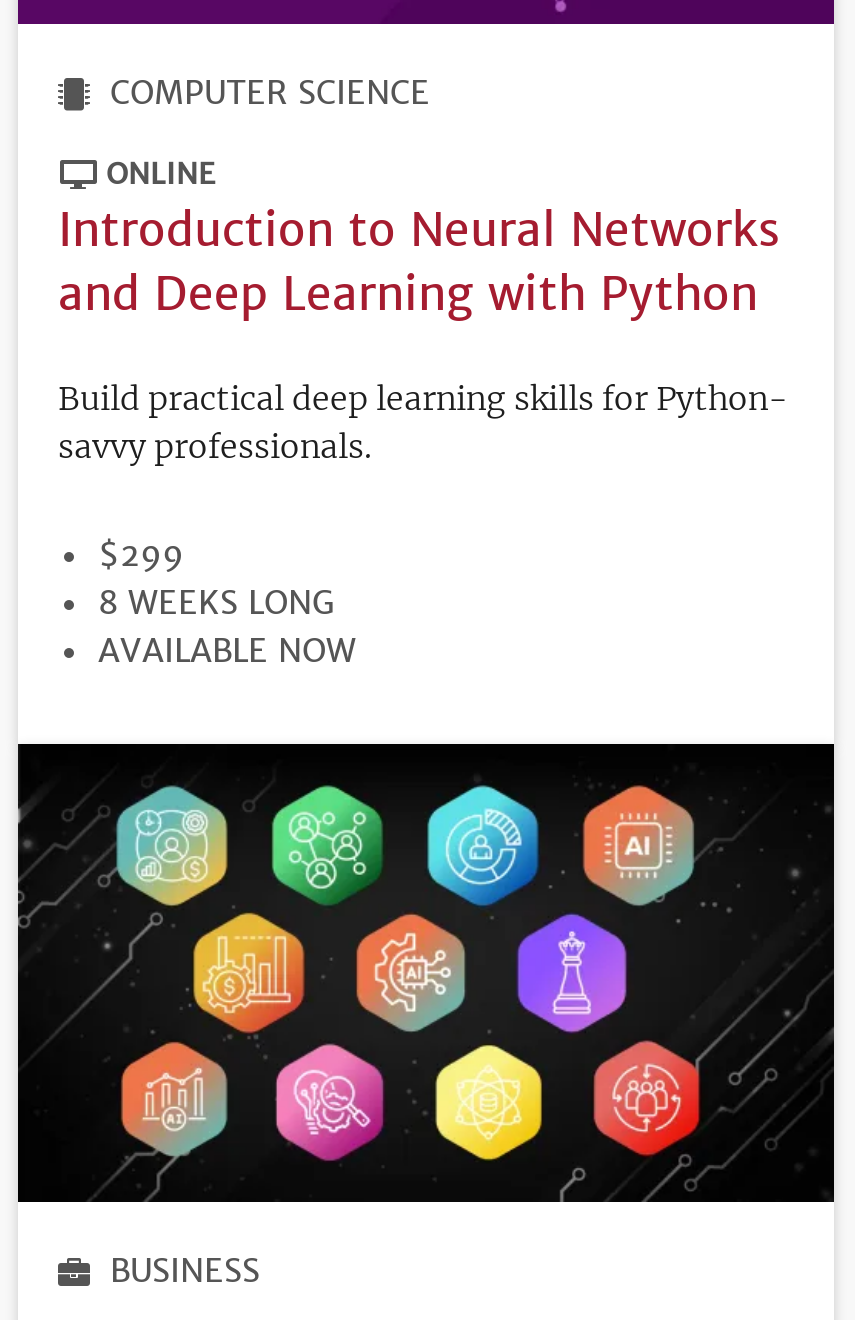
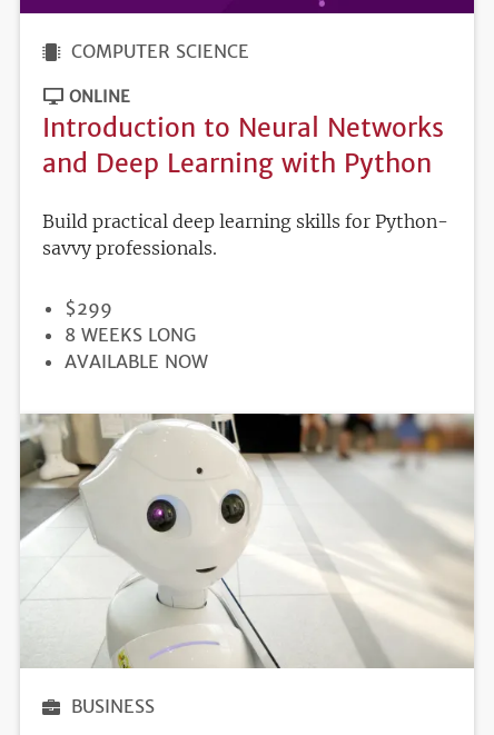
- [image]
+ [image]
